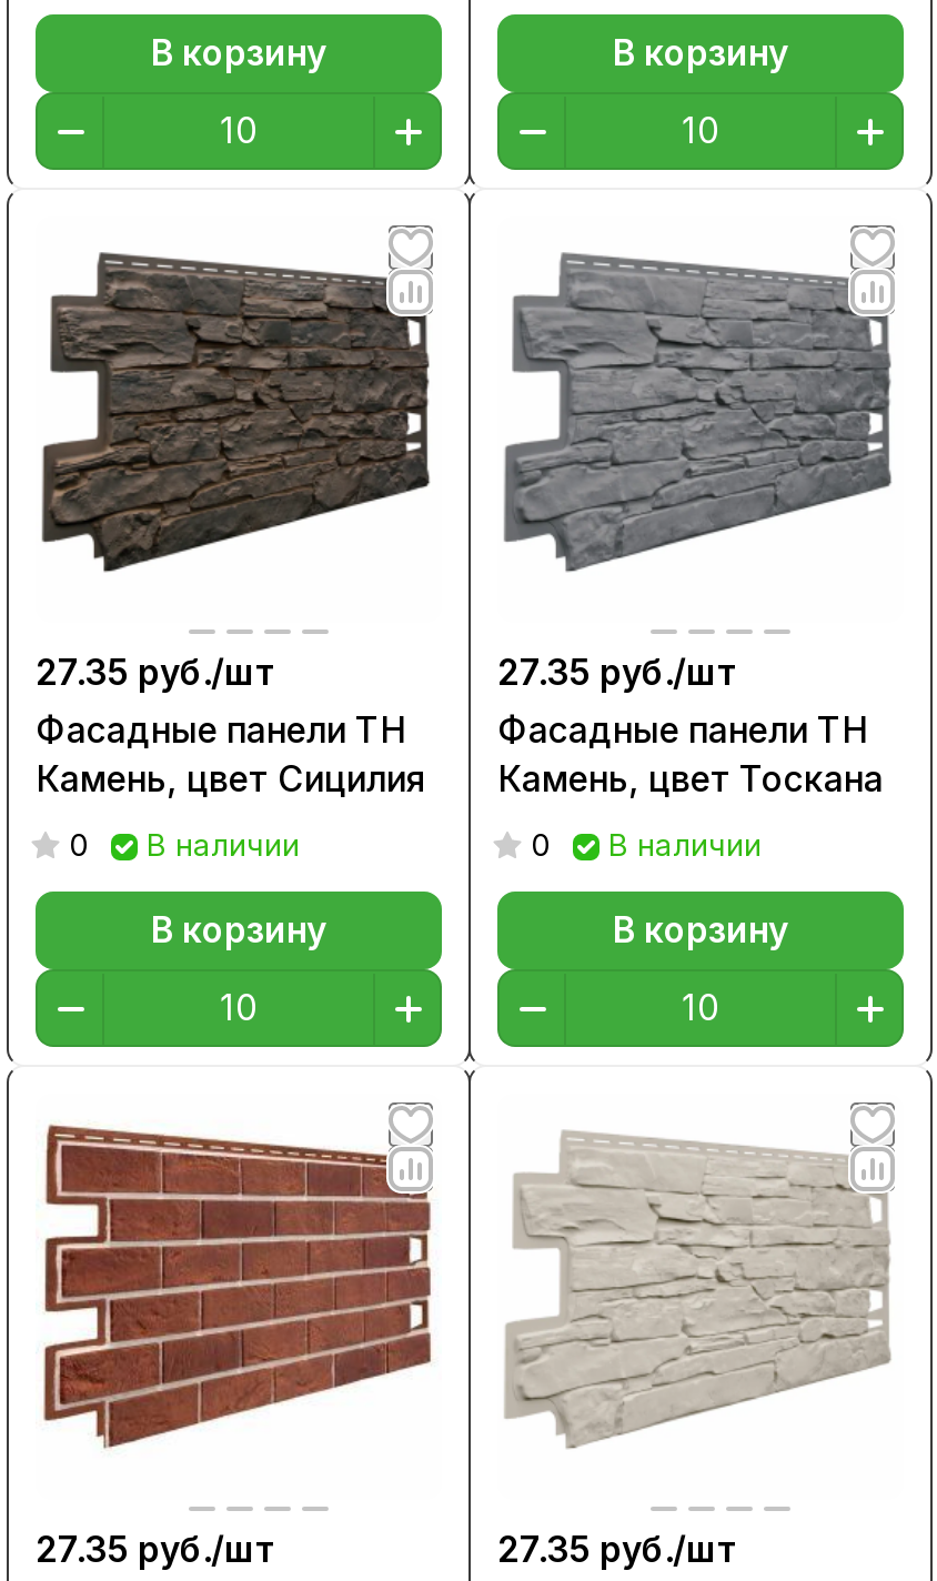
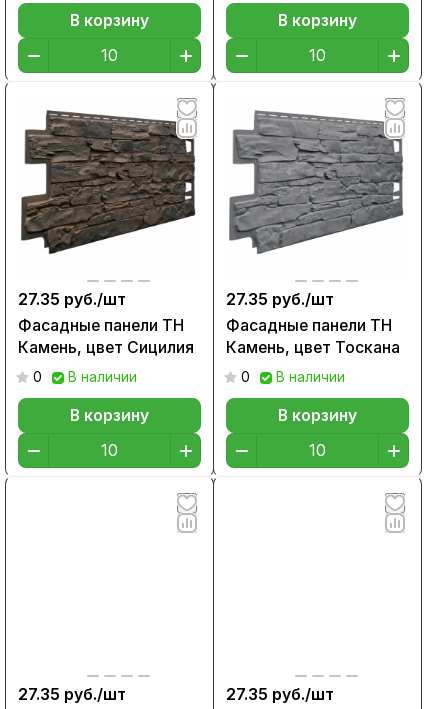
- [image]

- [image]
